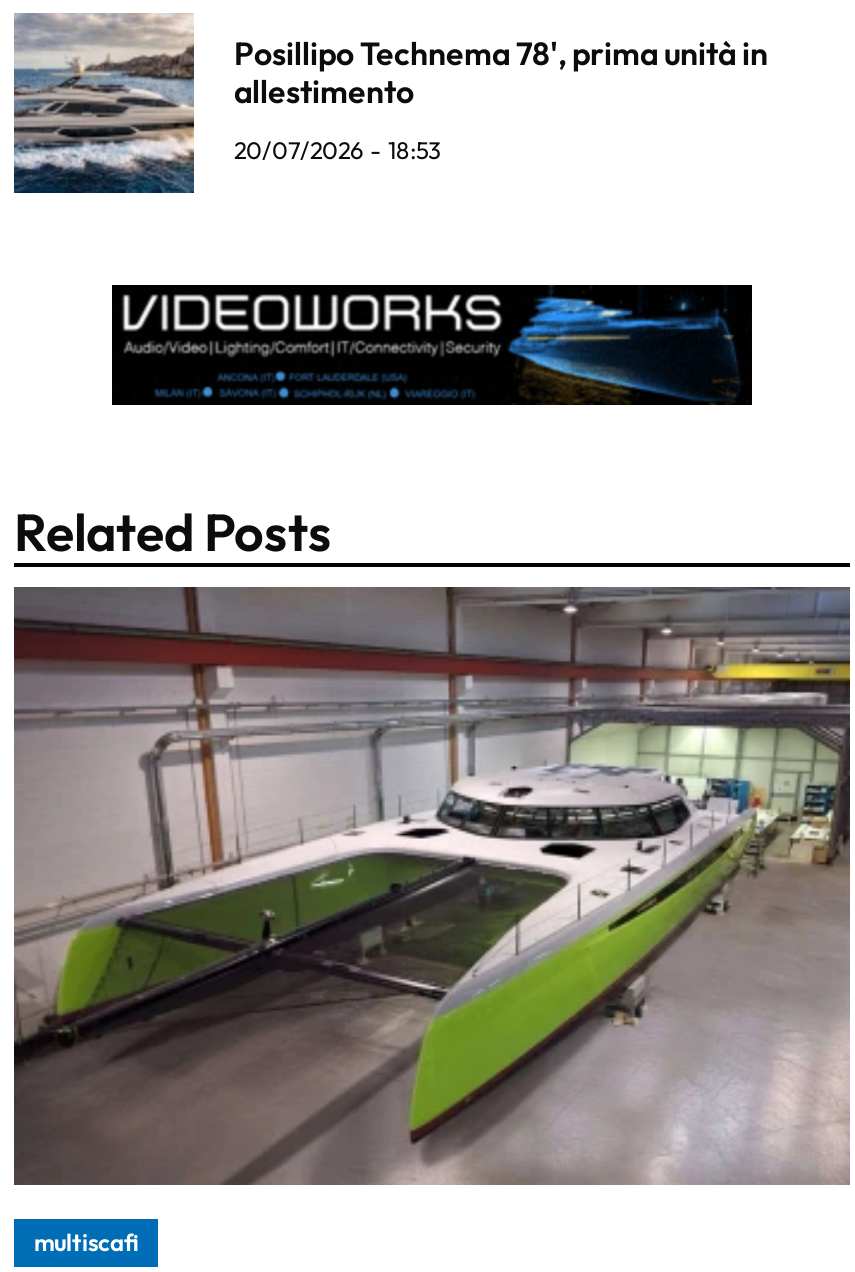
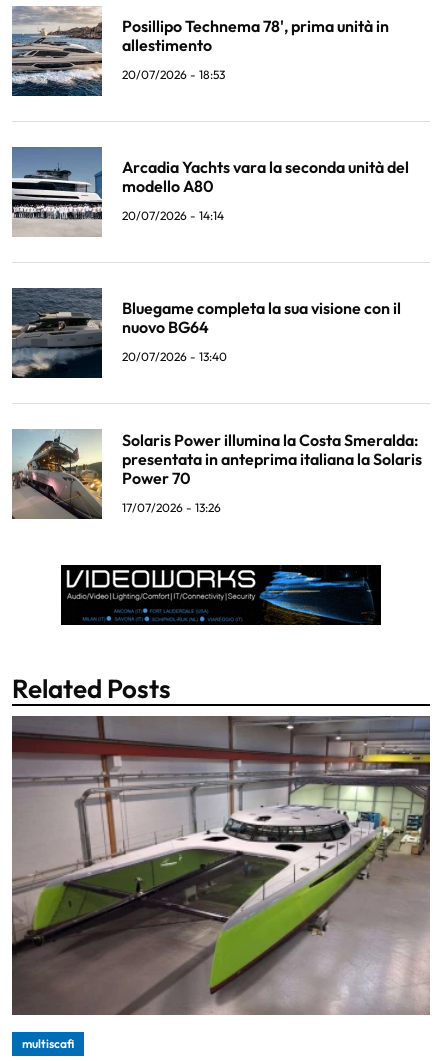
+ [image]
+ Arcadia Yachts vara la seconda unità del
+ modello A80
+ 20/07/2026 - 14:14

+ [image]
+ Bluegame completa la sua visione con il
+ nuovo BG64
+ 20/07/2026 - 13:40

+ [image]
+ Solaris Power illumina la Costa Smeralda:
+ presentata in anteprima italiana la Solaris
+ Power 70
+ 17/07/2026 - 13:26
